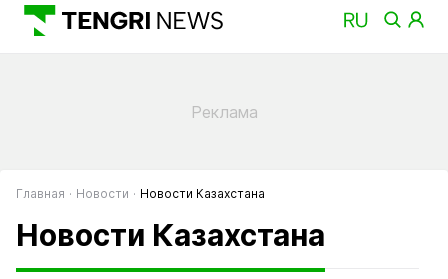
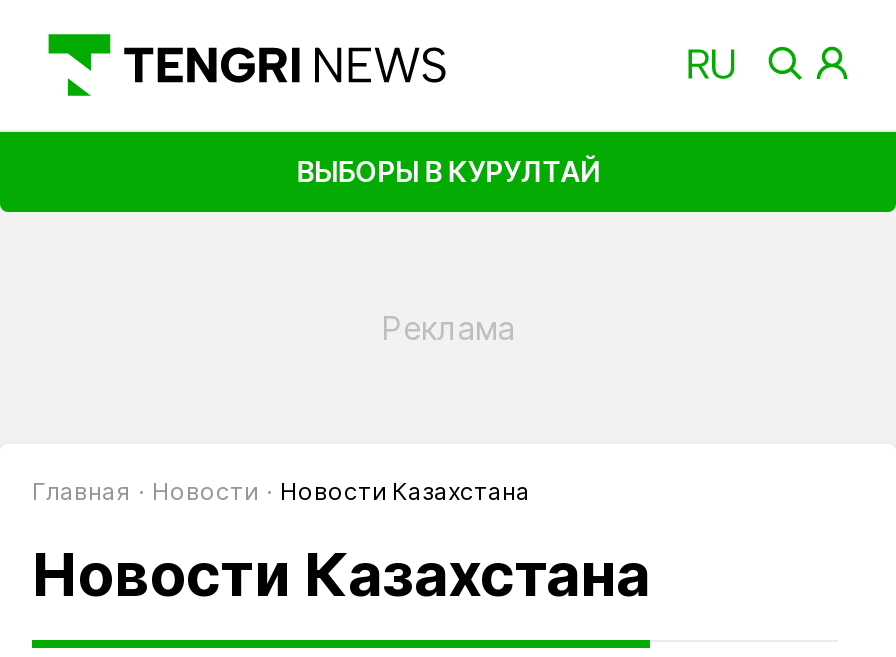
+ ВЫБОРЫ В КУРУЛТАЙ
